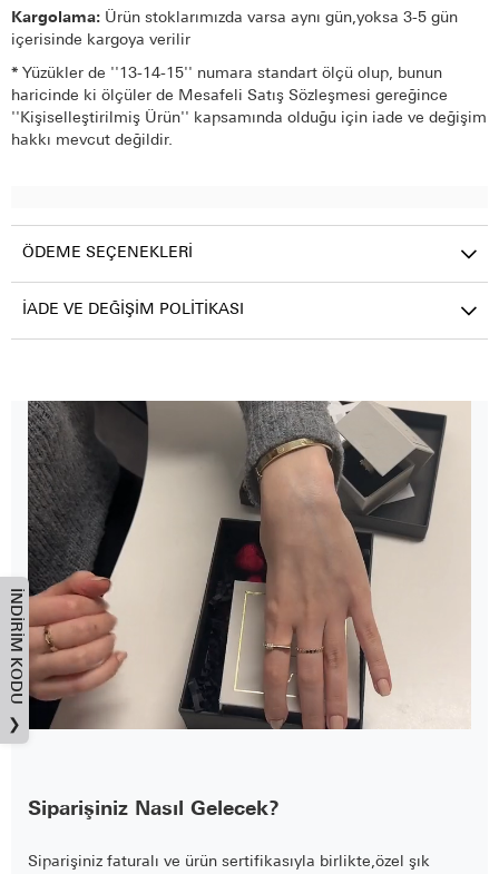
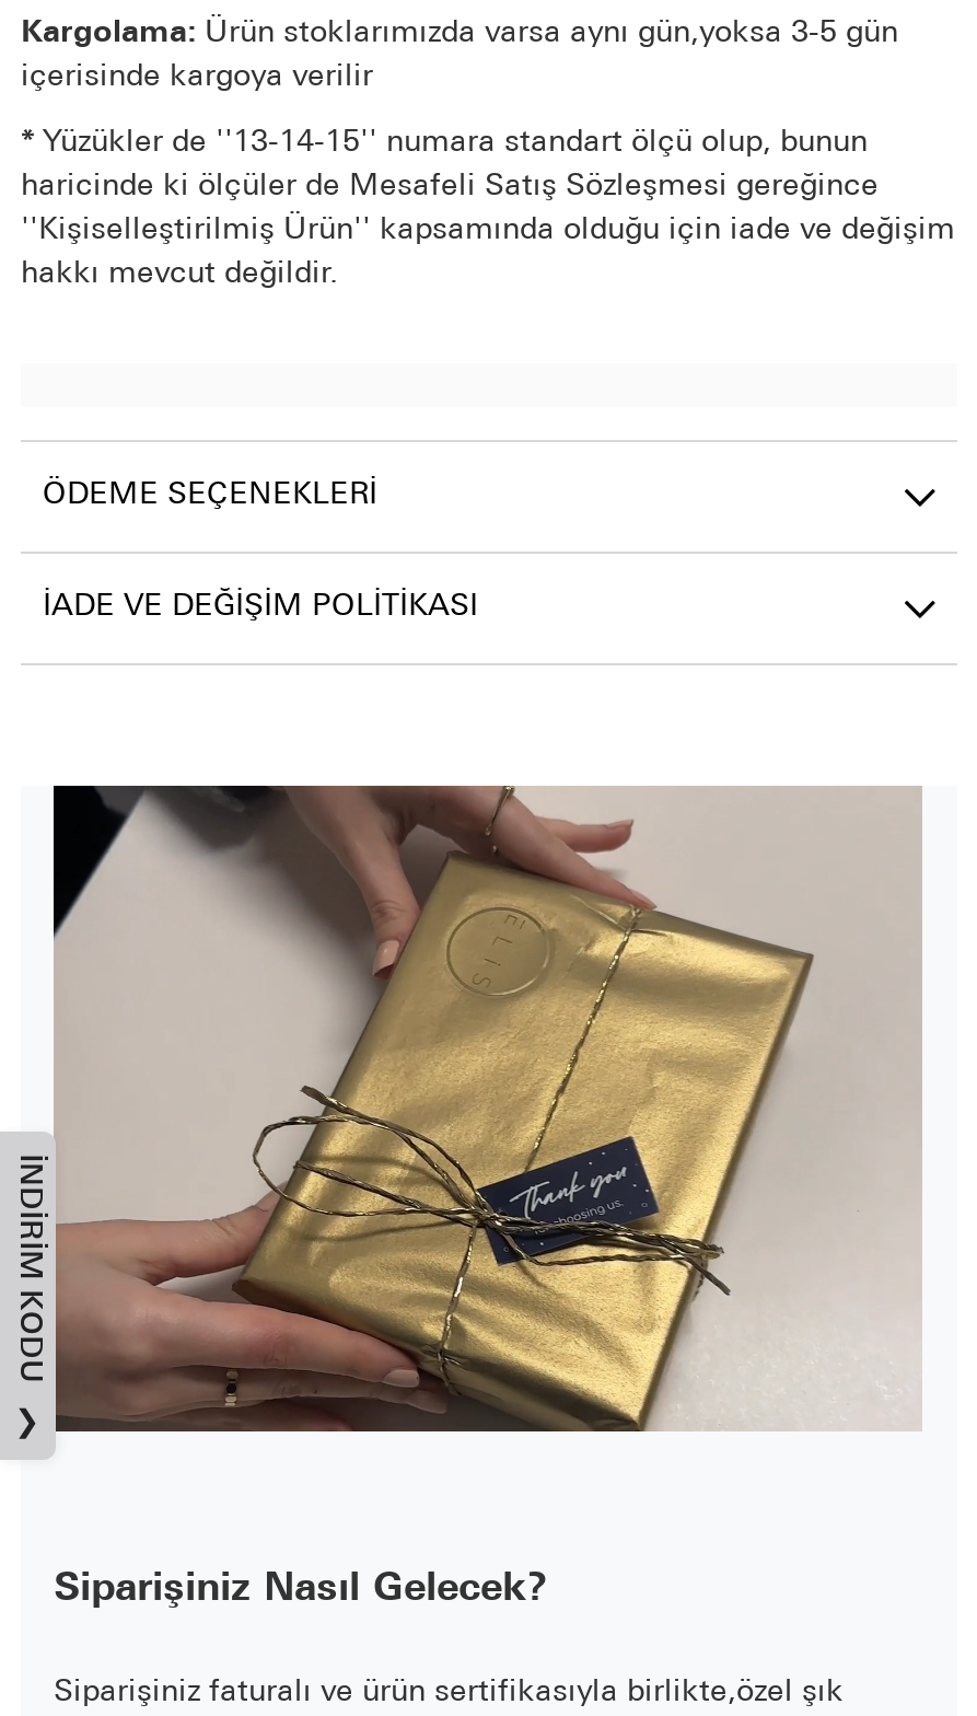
- [image]
+ [image]
